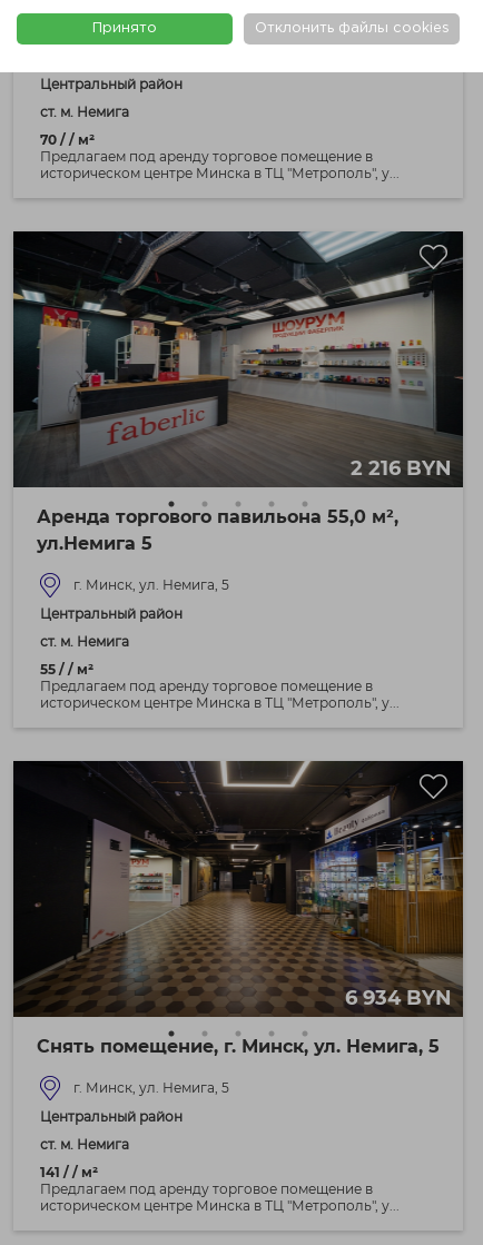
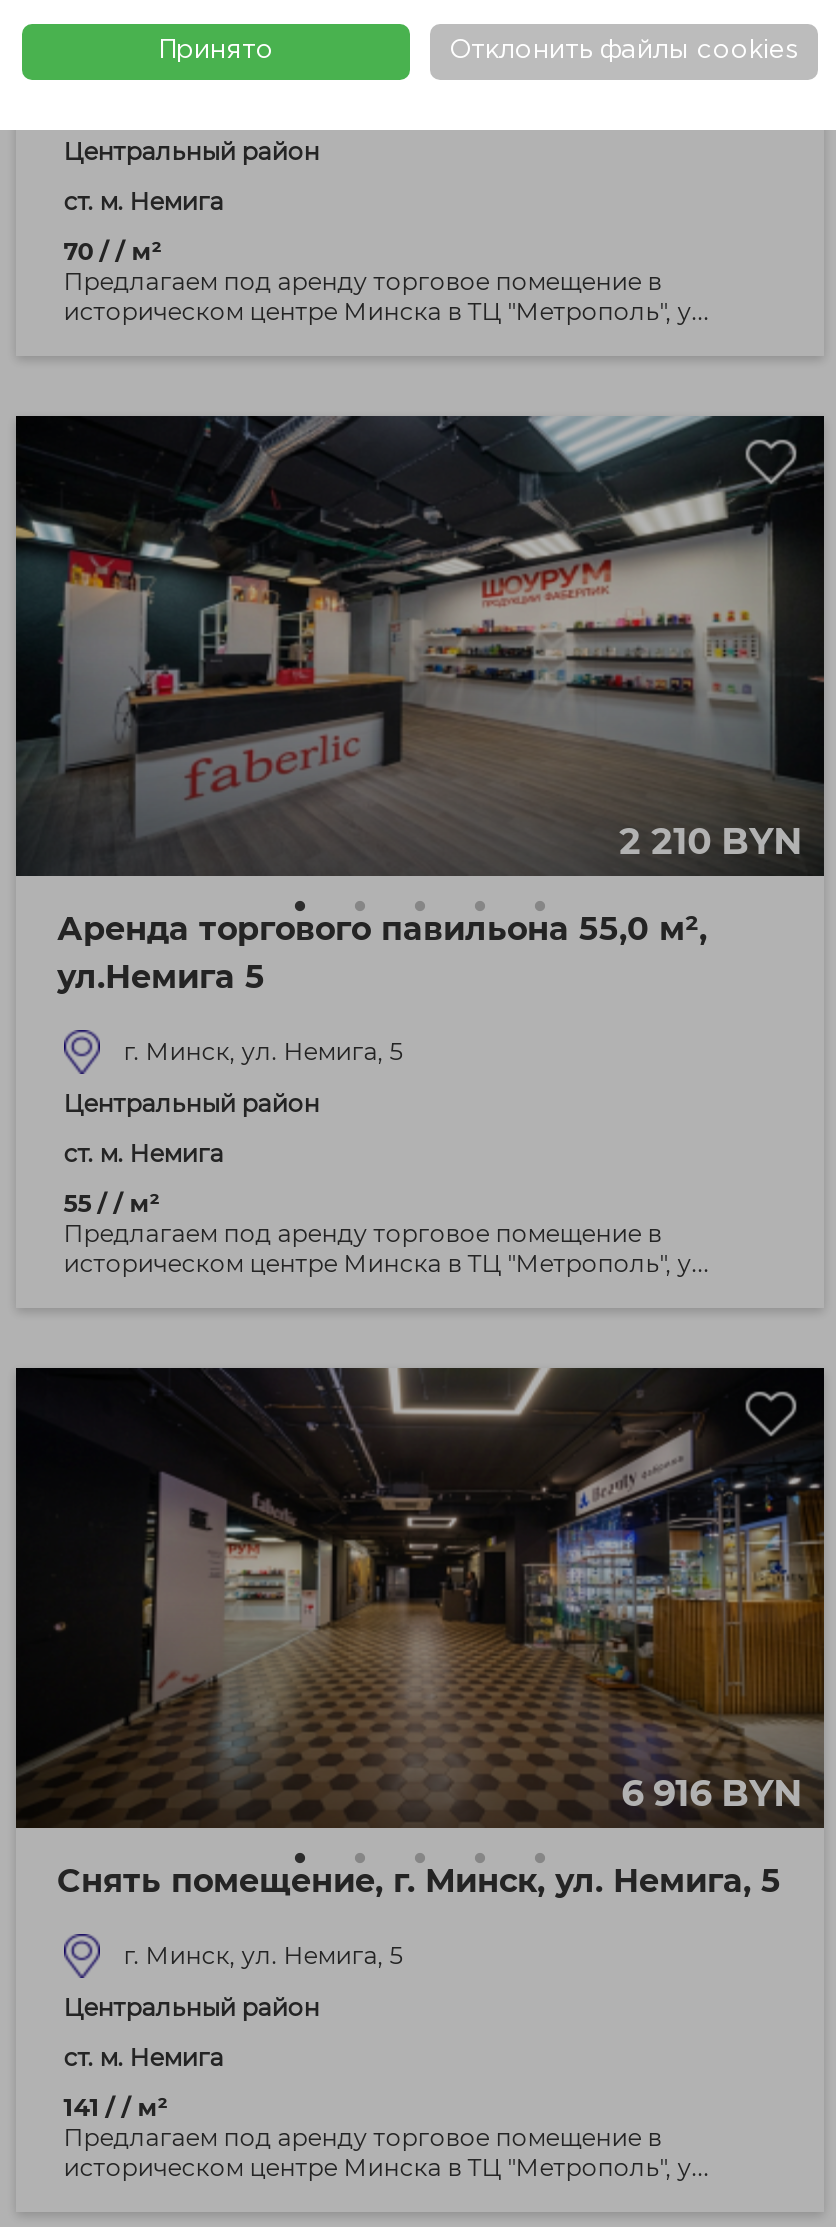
- 2 216 BYN
+ 2 210 BYN

- 6 934 BYN
+ 6 916 BYN
